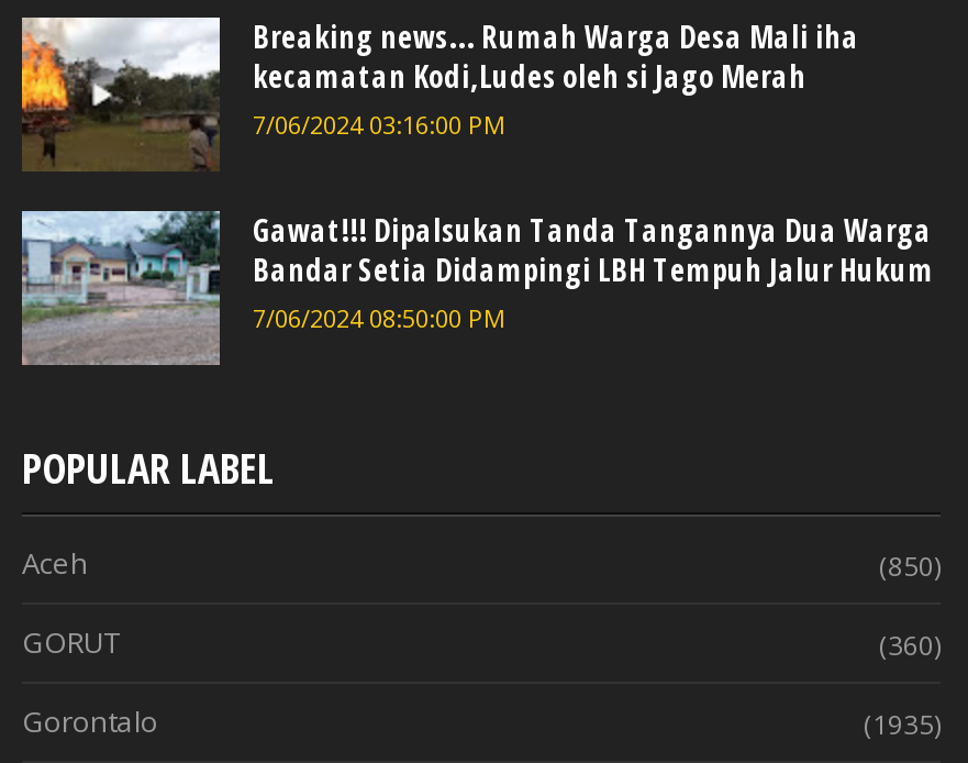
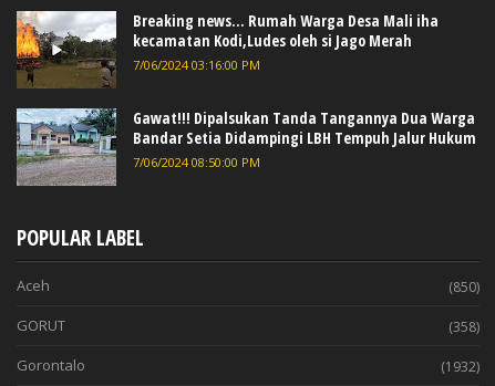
- (360)
+ (358)

- (1935)
+ (1932)
